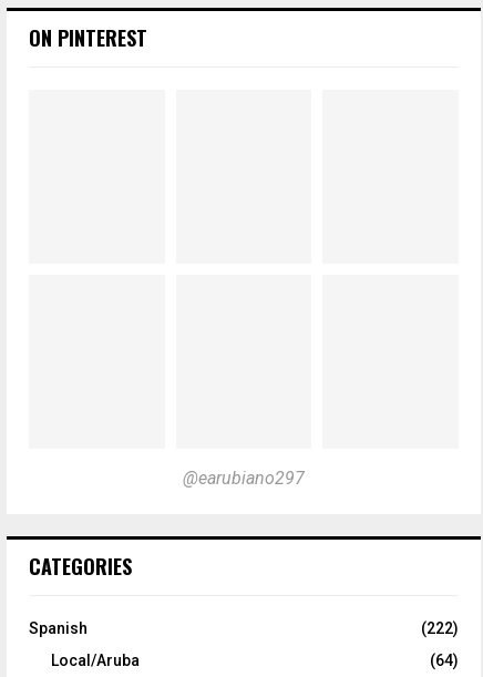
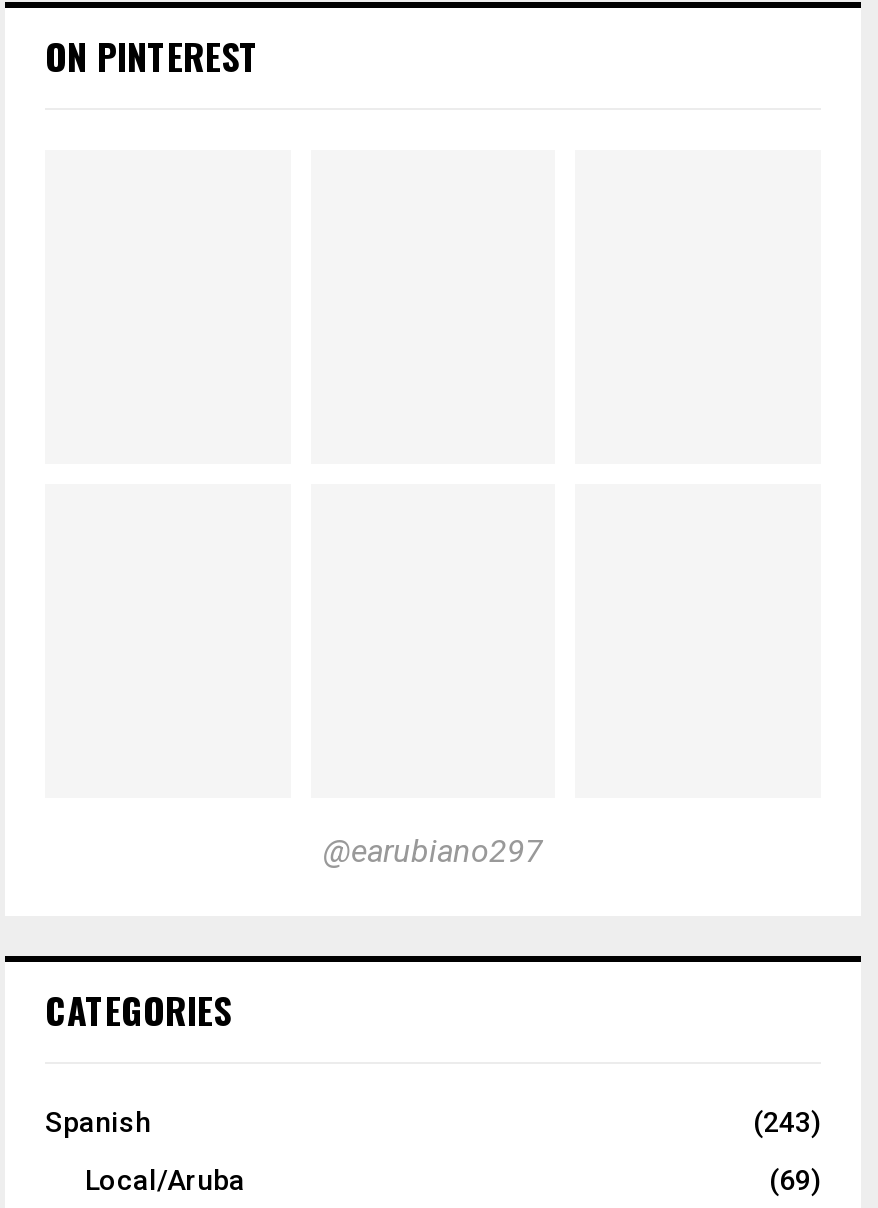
- (222)
+ (243)

- (64)
+ (69)
